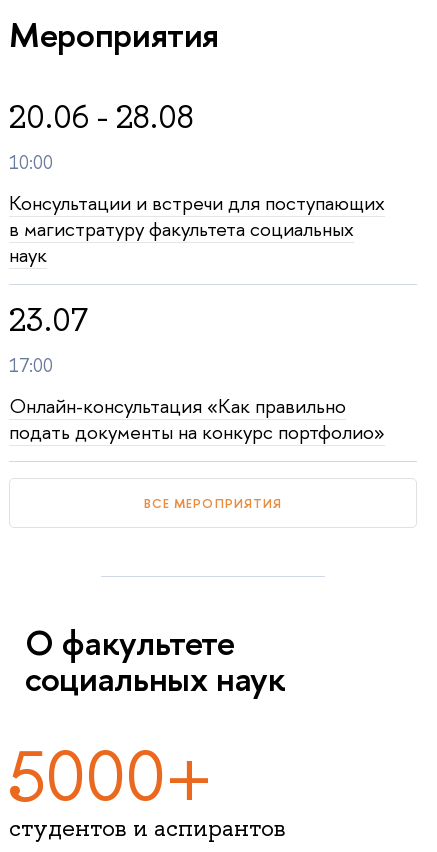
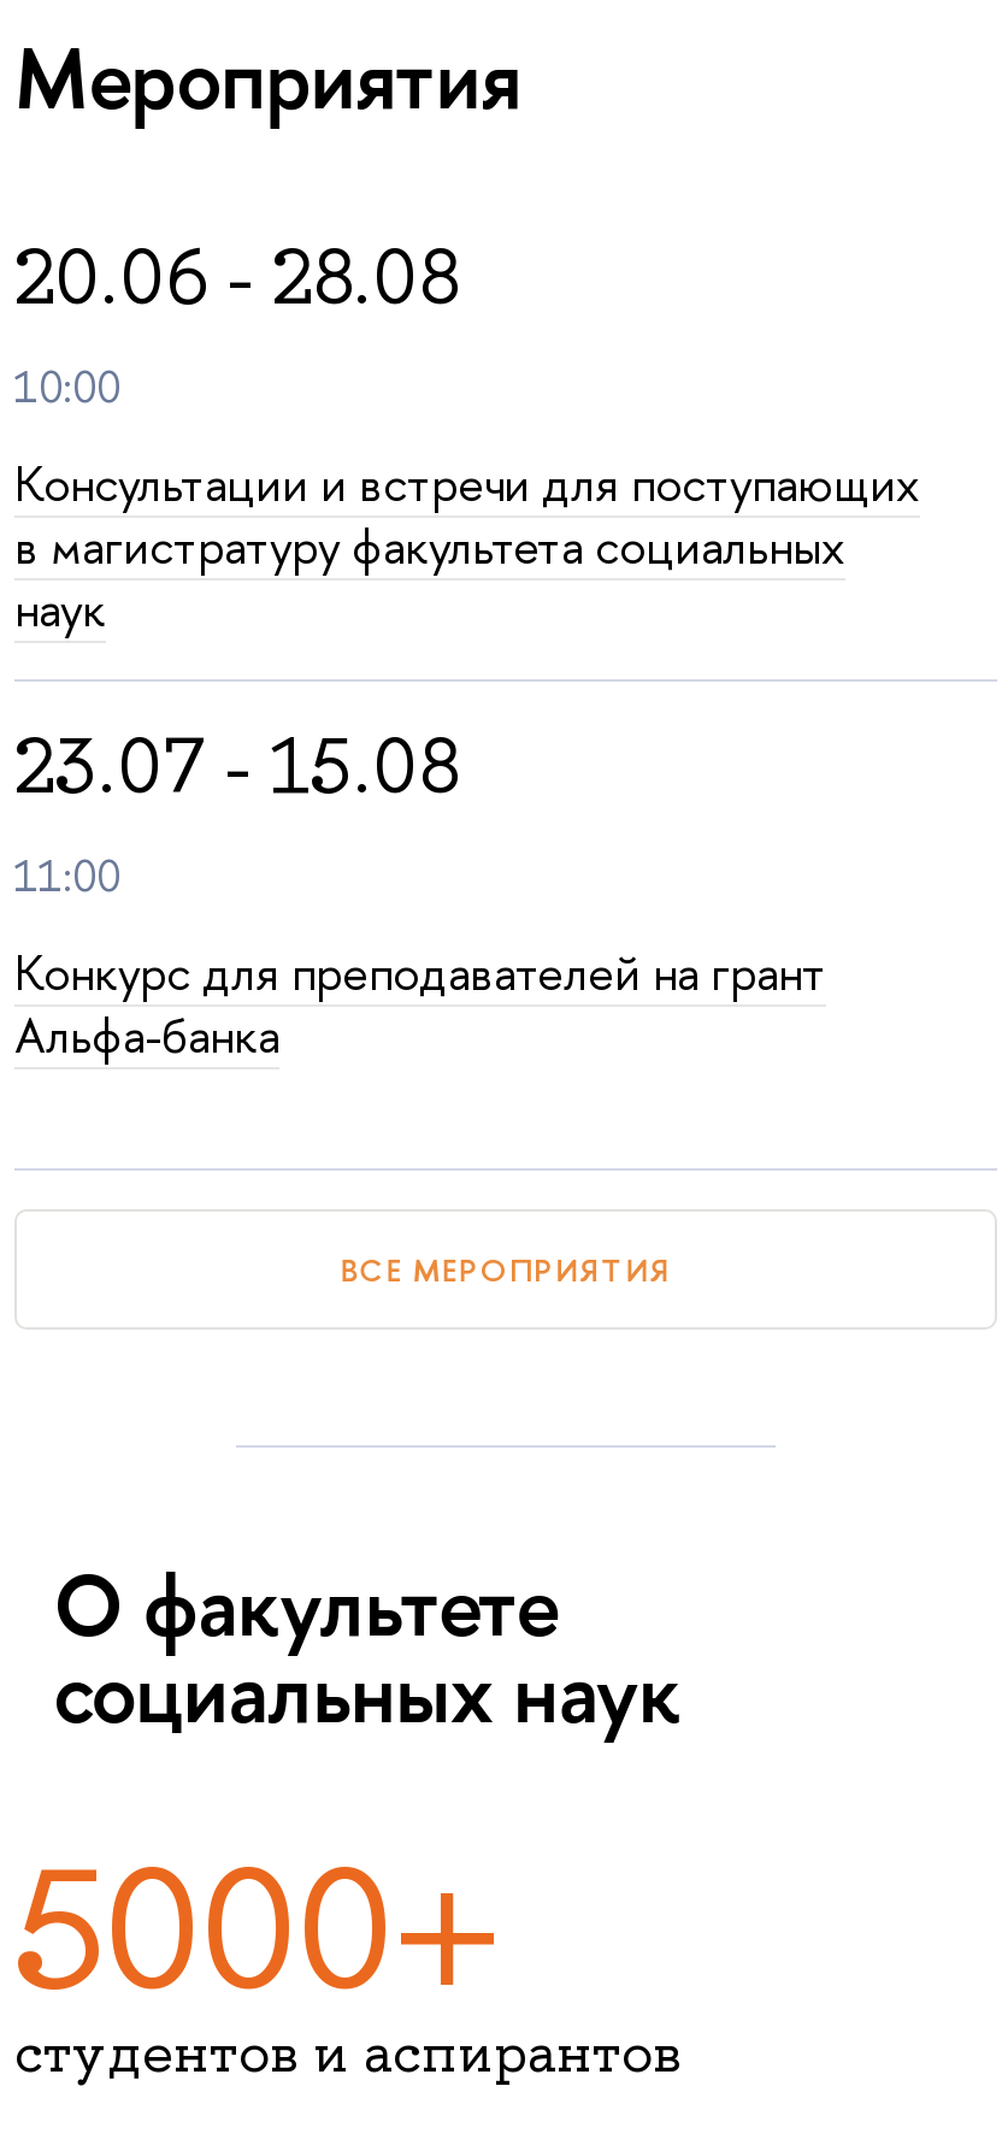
- 23.07
- 17:00
+ 23.07 - 15.08
+ 11:00

- Онлайн-консультация «Как правильно
- подать документы на конкурс портфолио»
+ Конкурс для преподавателей на грант
+ Альфа-банка
